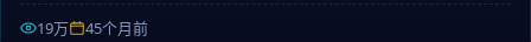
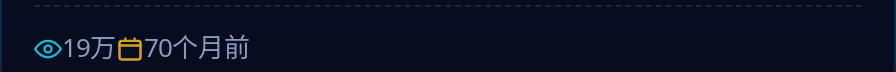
- 19万 45个月前
+ 19万 70个月前
